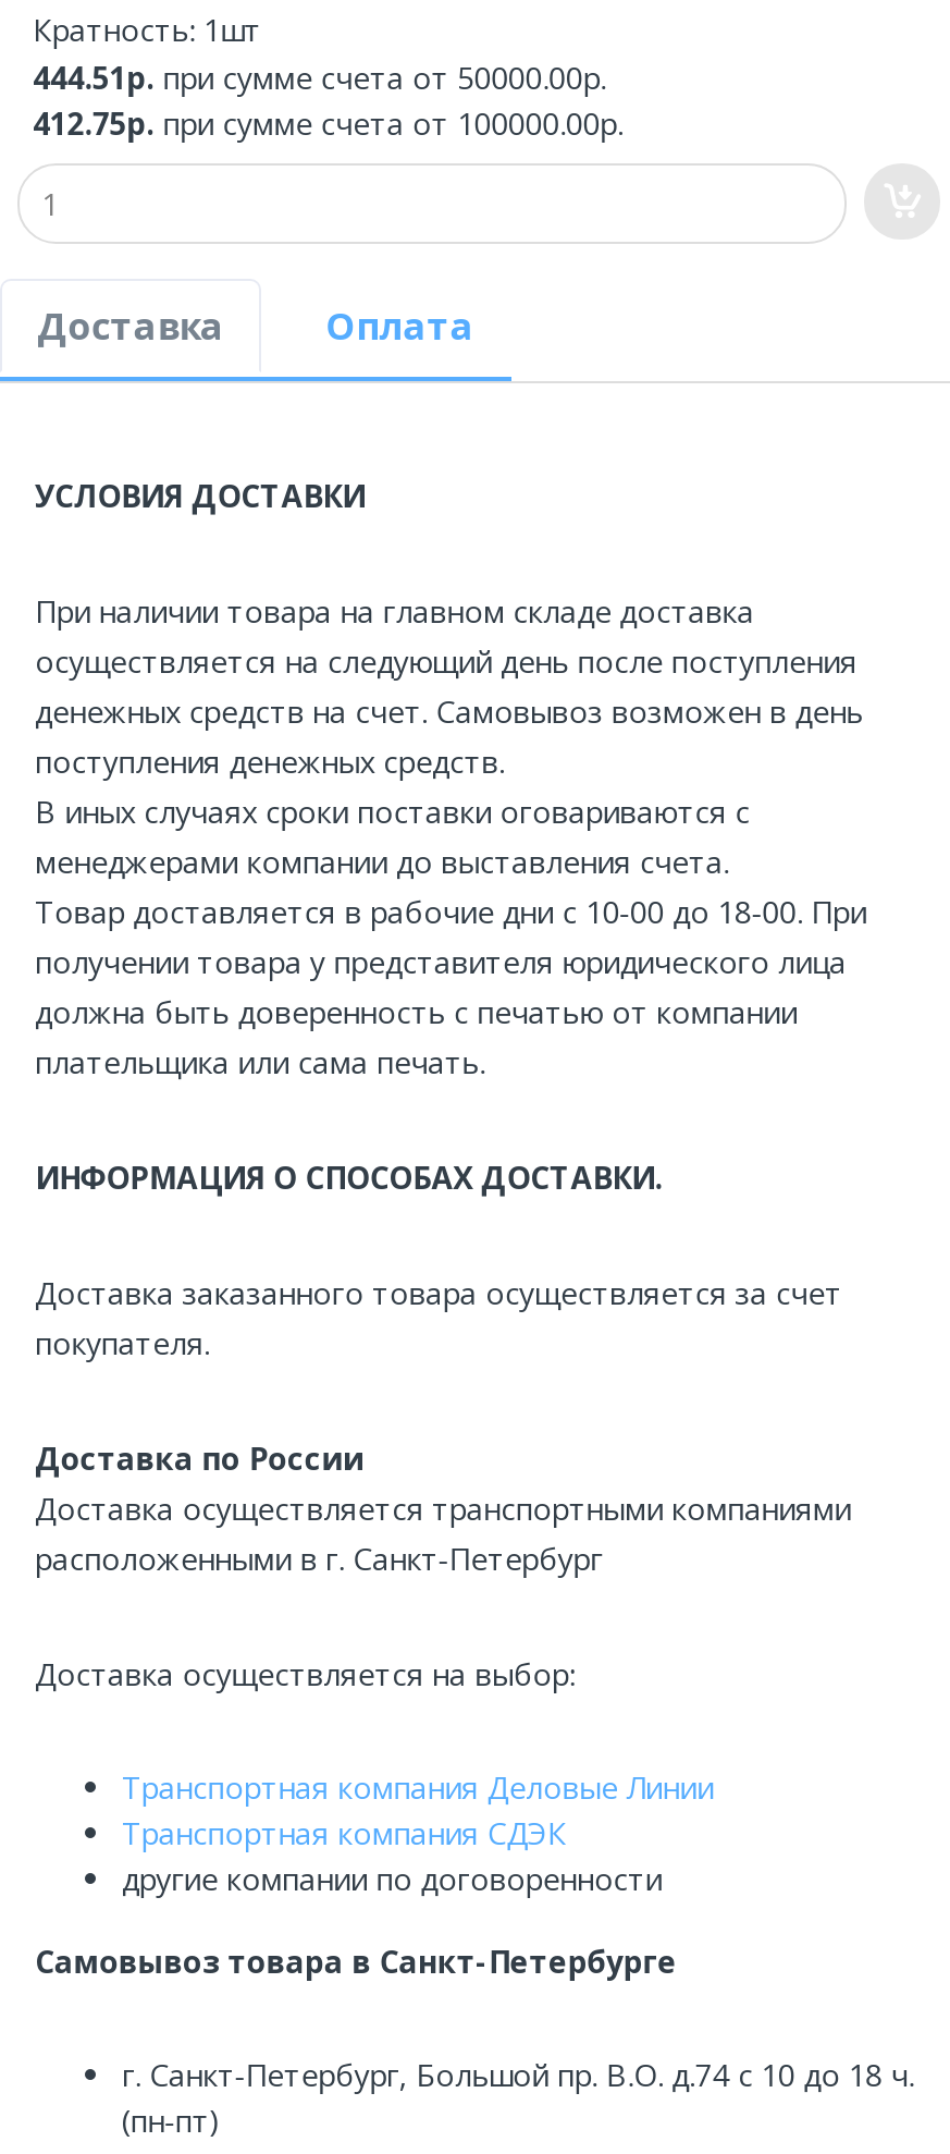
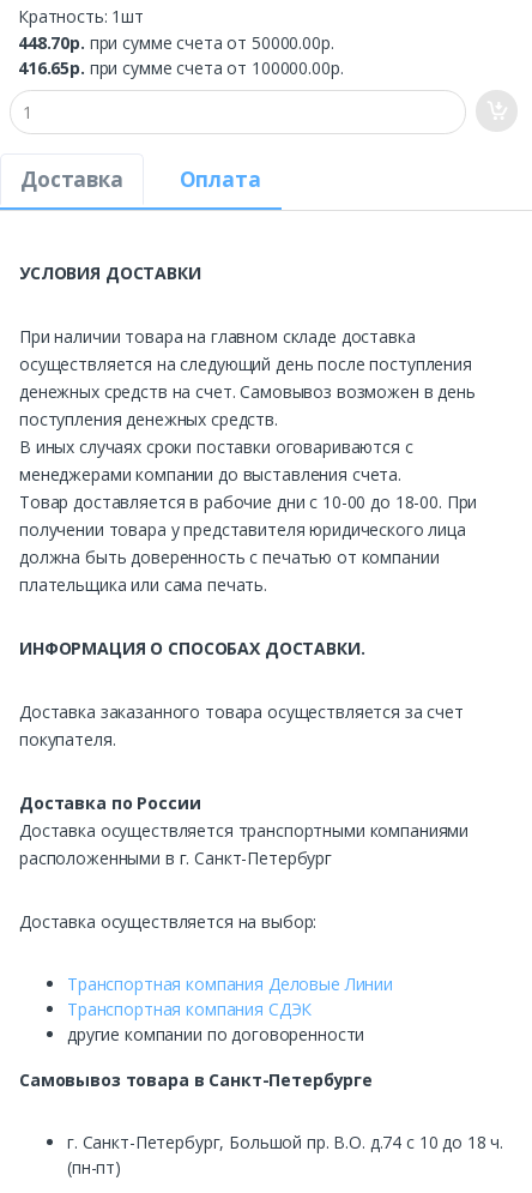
- 444.51р. при сумме счета от 50000.00р.
+ 448.70р. при сумме счета от 50000.00р.

- 412.75р. при сумме счета от 100000.00р.
+ 416.65р. при сумме счета от 100000.00р.
